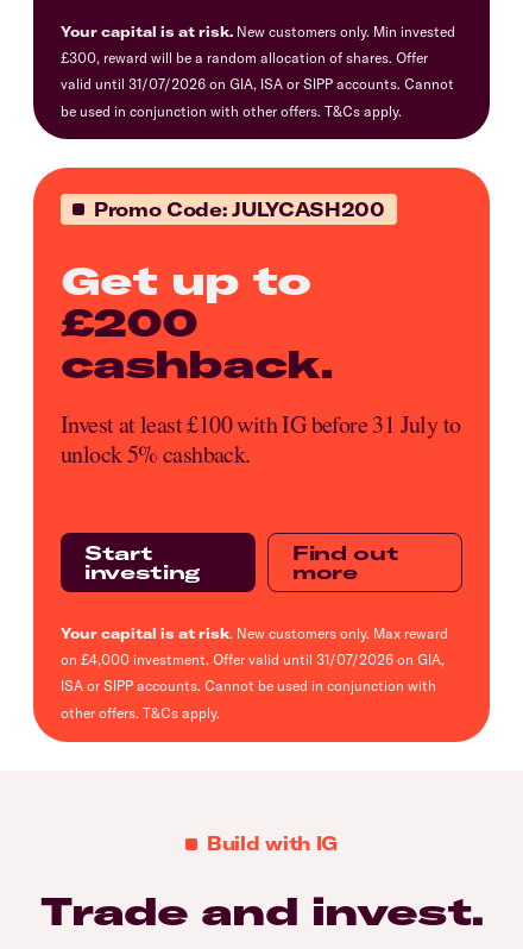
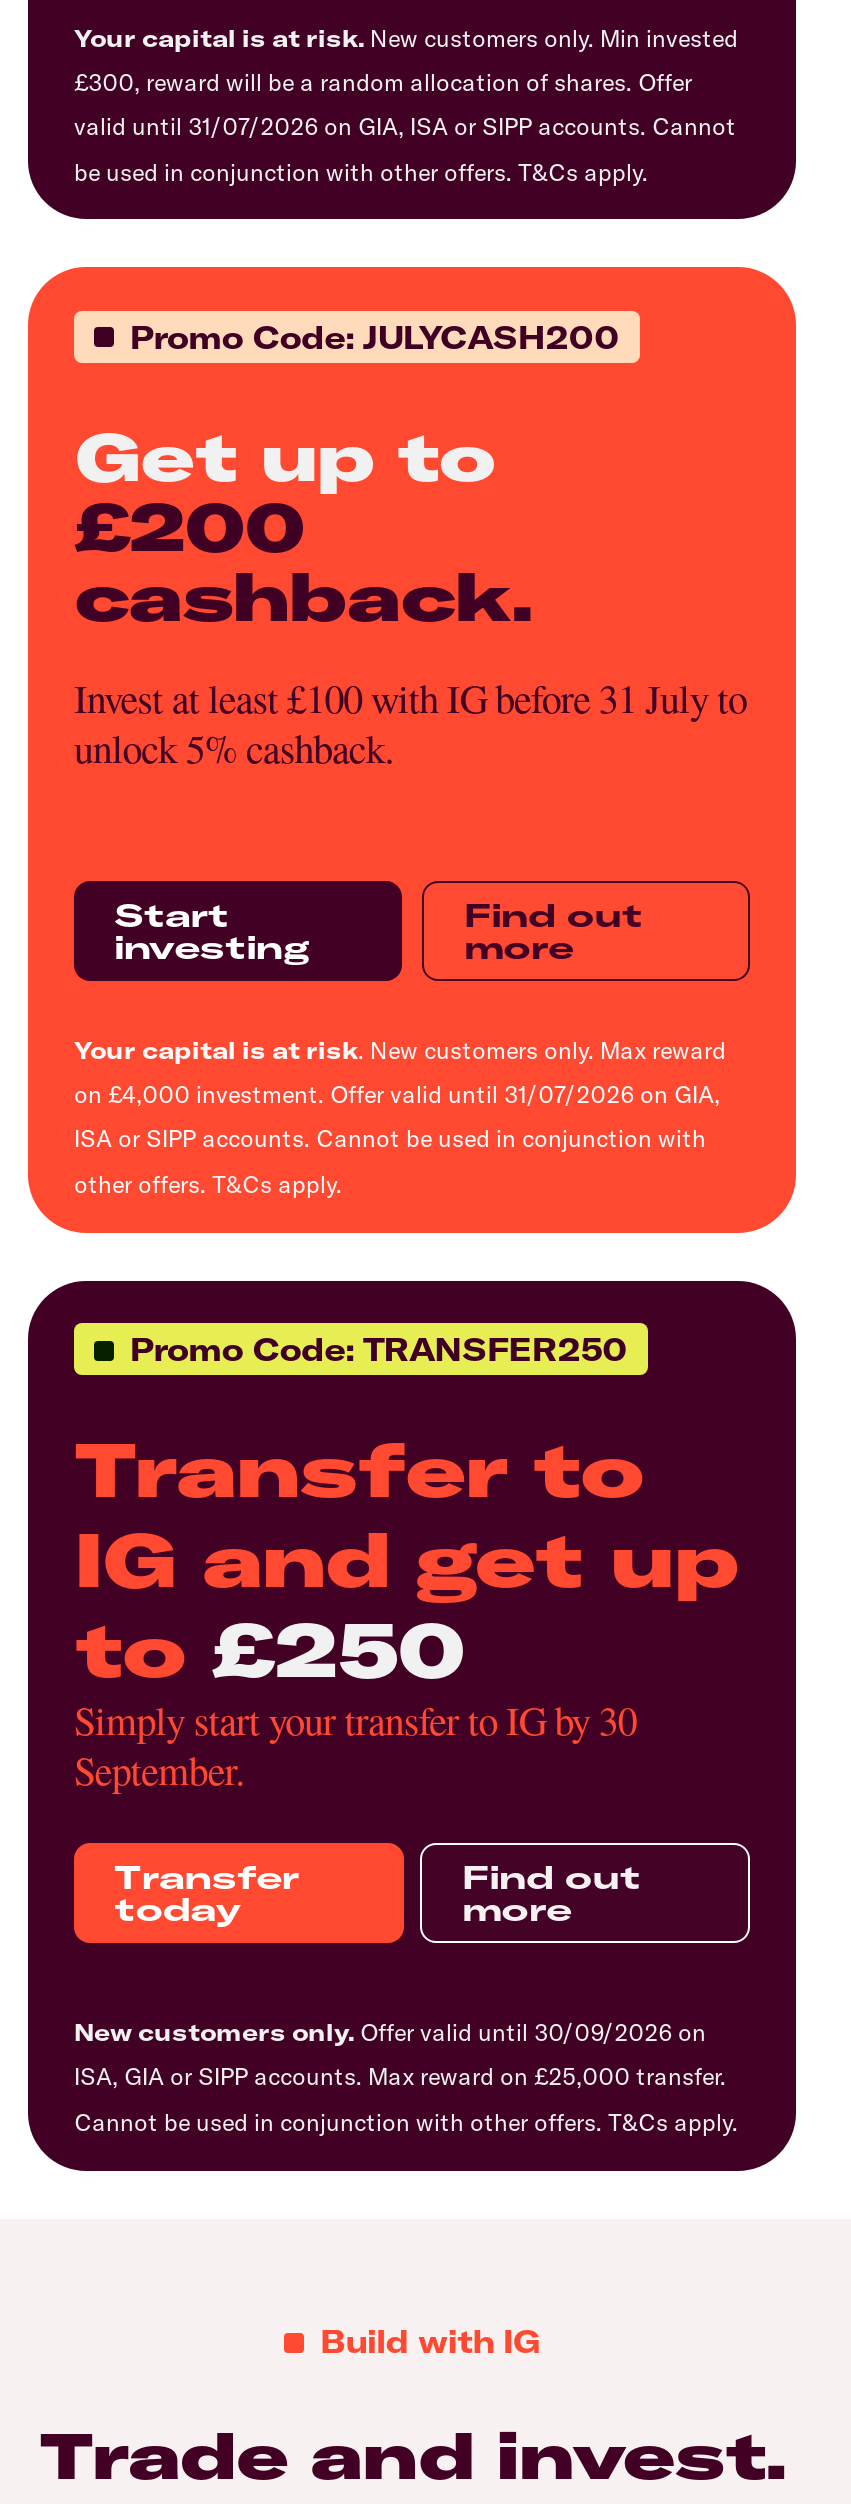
+ [image]
+ Promo Code: TRANSFER250
+ Transfer to
+ IG and get up
+ to £250
+ Simply start your transfer to IG by 30
+ September.
+ Transfer
+ today

+ Find out
+ more
+ New customers only. Offer valid until 30/09/2026 on
+ ISA, GIA or SIPP accounts. Max reward on £25,000 transfer.
+ Cannot be used in conjunction with other offers. T&Cs apply.
